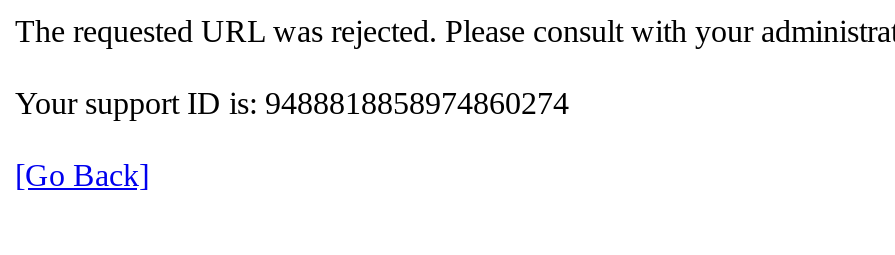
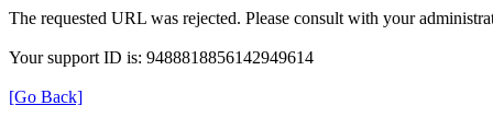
- Your support ID is: 9488818858974860274
+ Your support ID is: 9488818856142949614
